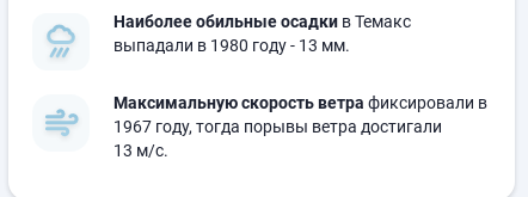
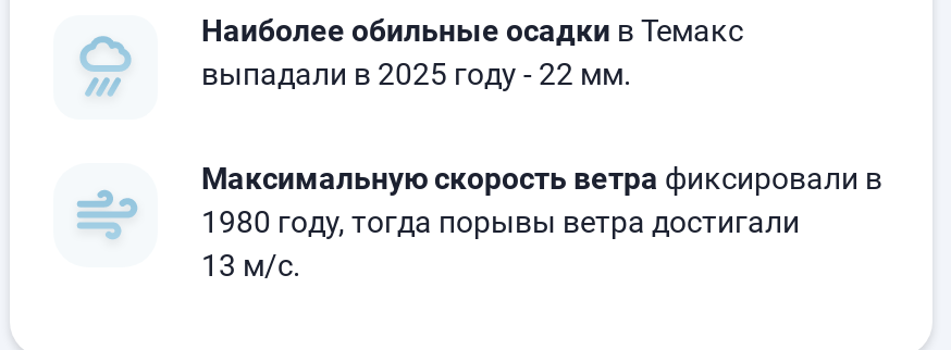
- выпадали в 1980 году - 13 мм.
+ выпадали в 2025 году - 22 мм.

- 1967 году, тогда порывы ветра достигали
+ 1980 году, тогда порывы ветра достигали
